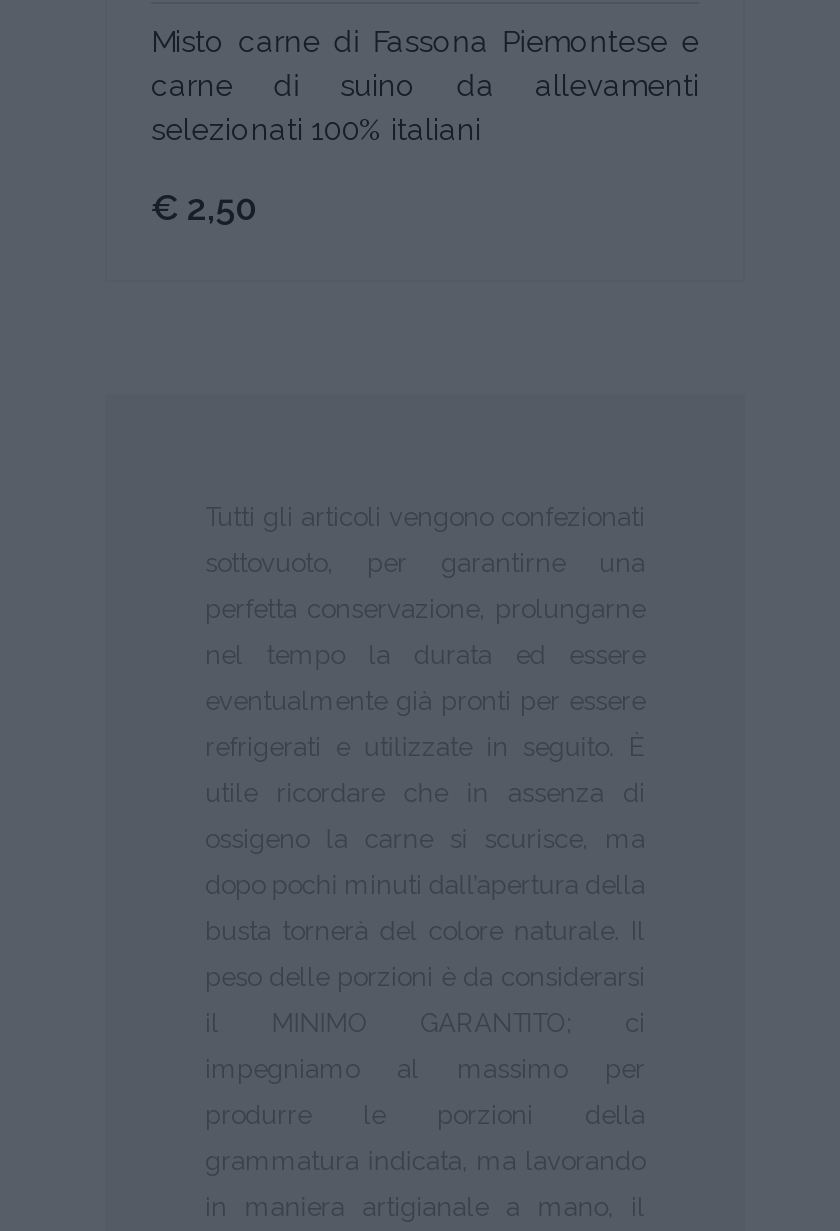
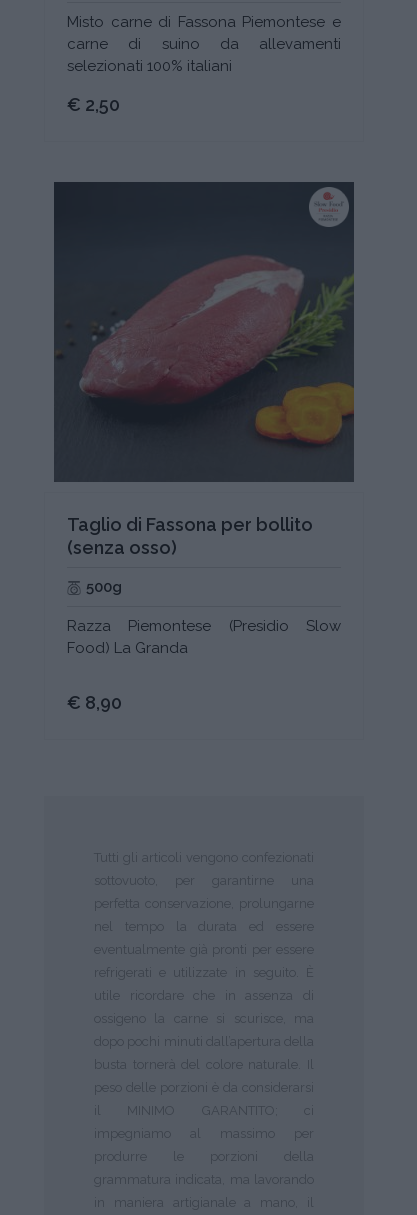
+ [image]
+ Taglio di Fassona per bollito
+ (senza osso)
+ 500g
+ Razza Piemontese (Presidio Slow
+ Food) La Granda
+ € 8,90
